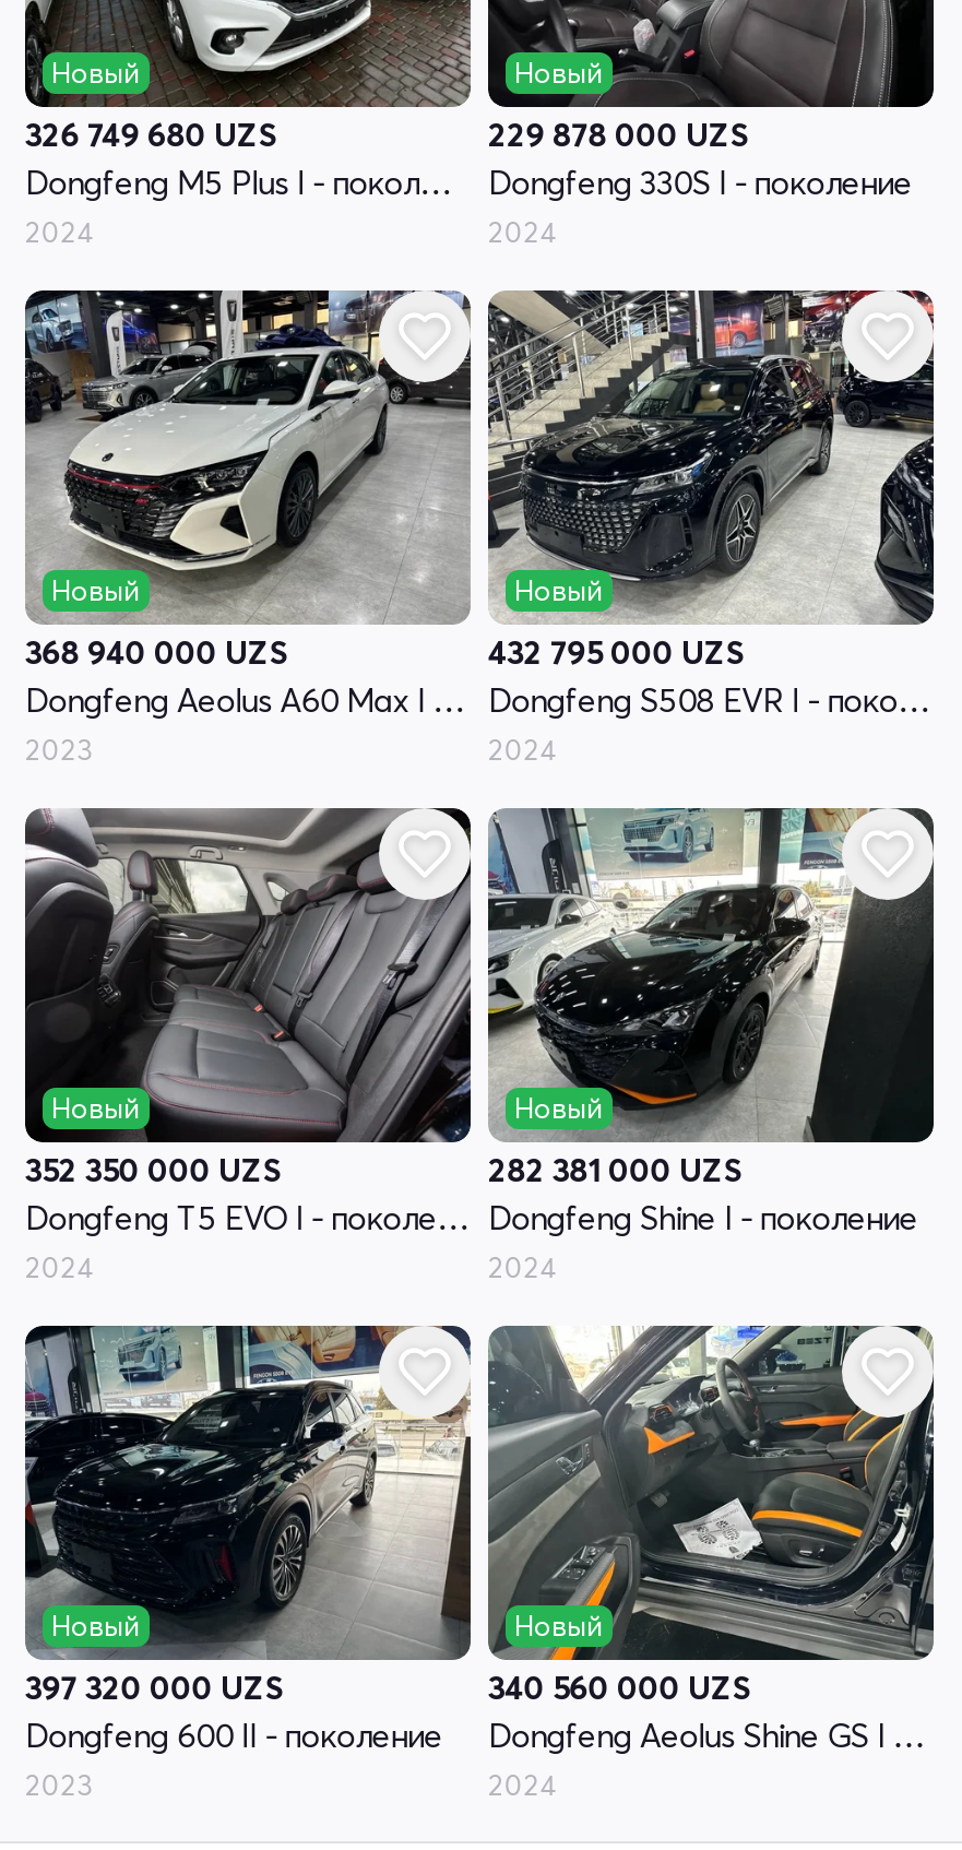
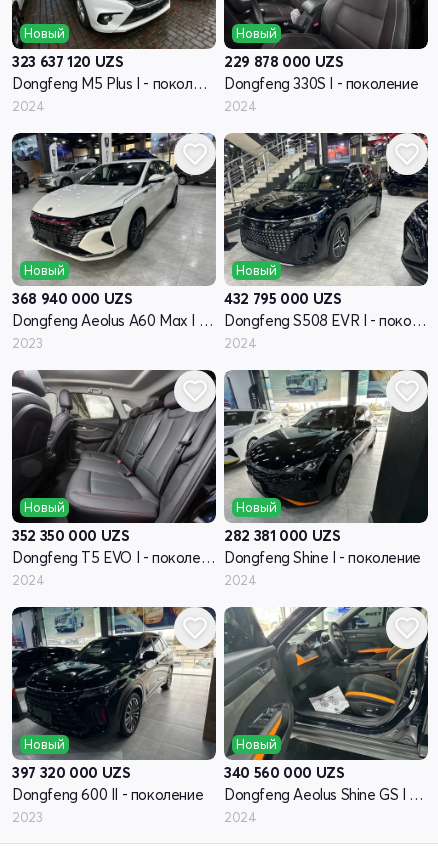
- 326 749 680 UZS
+ 323 637 120 UZS
